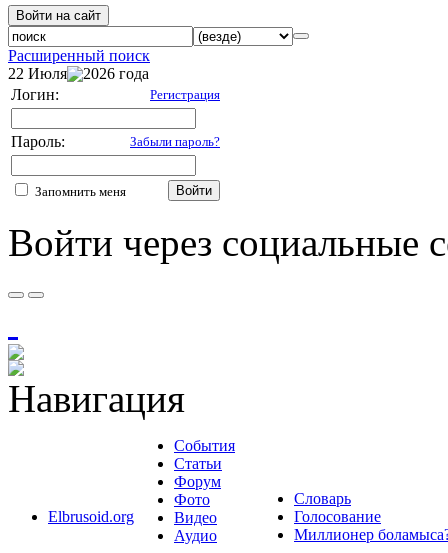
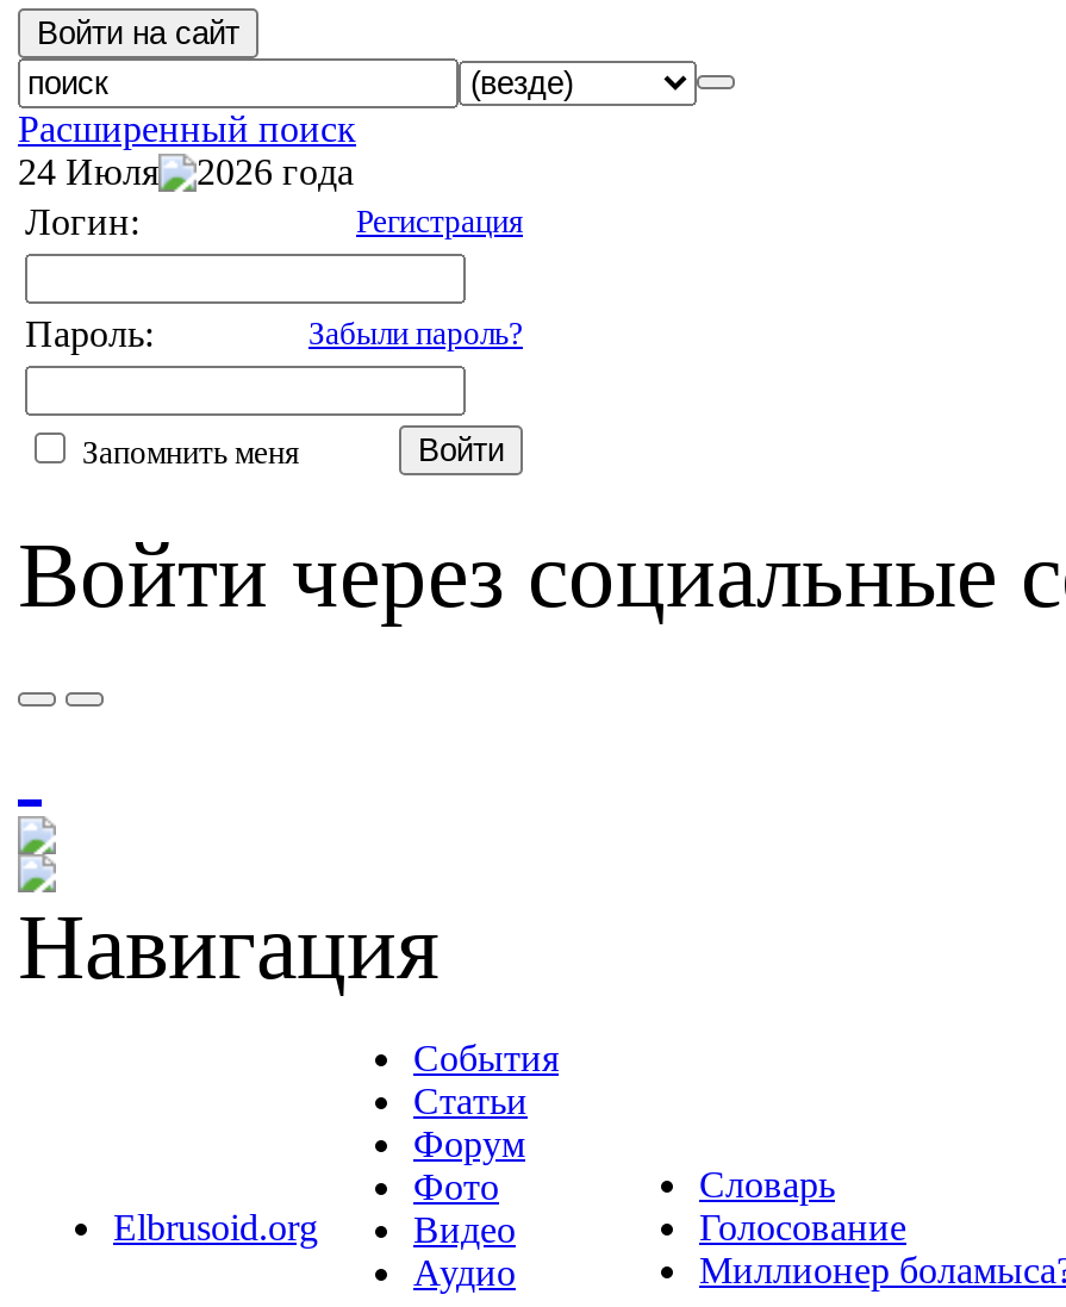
- 22 Июля 2026 года
+ 24 Июля 2026 года
